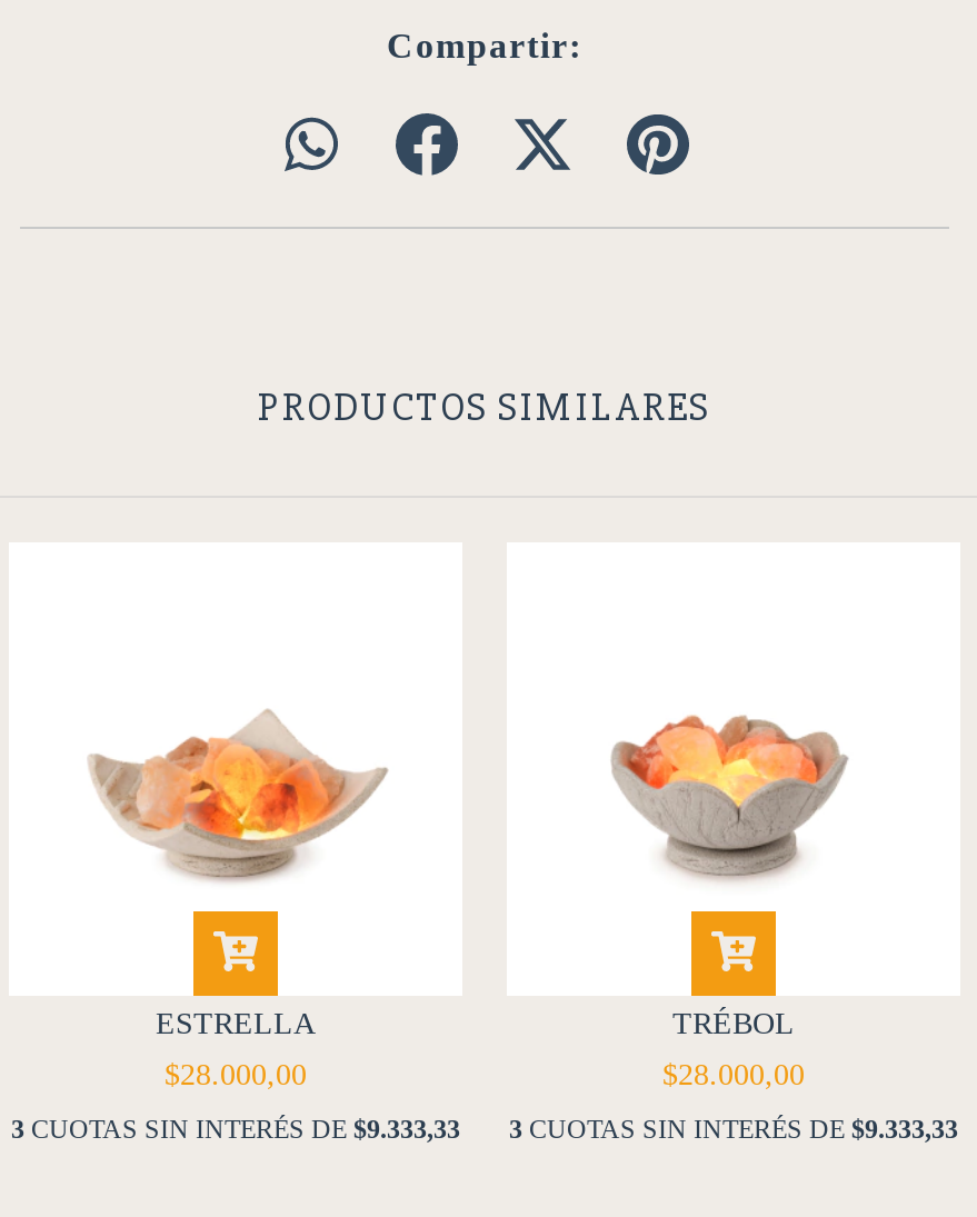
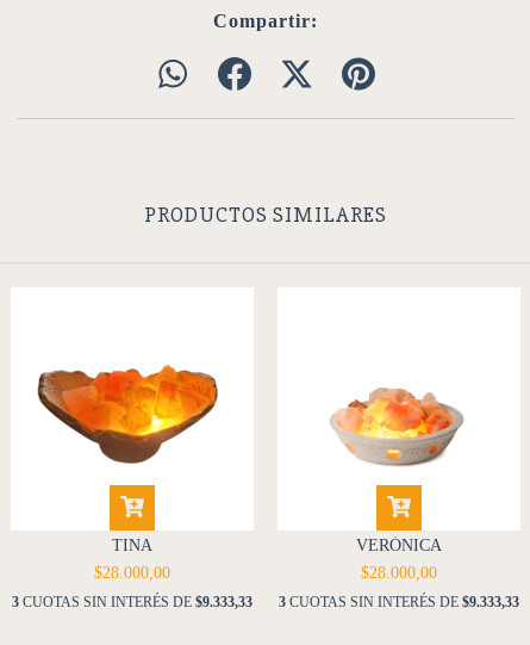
- [image]
+ [image]

- [image]
+ [image]

- ESTRELLA
+ TINA

- TRÉBOL
+ VERÓNICA
